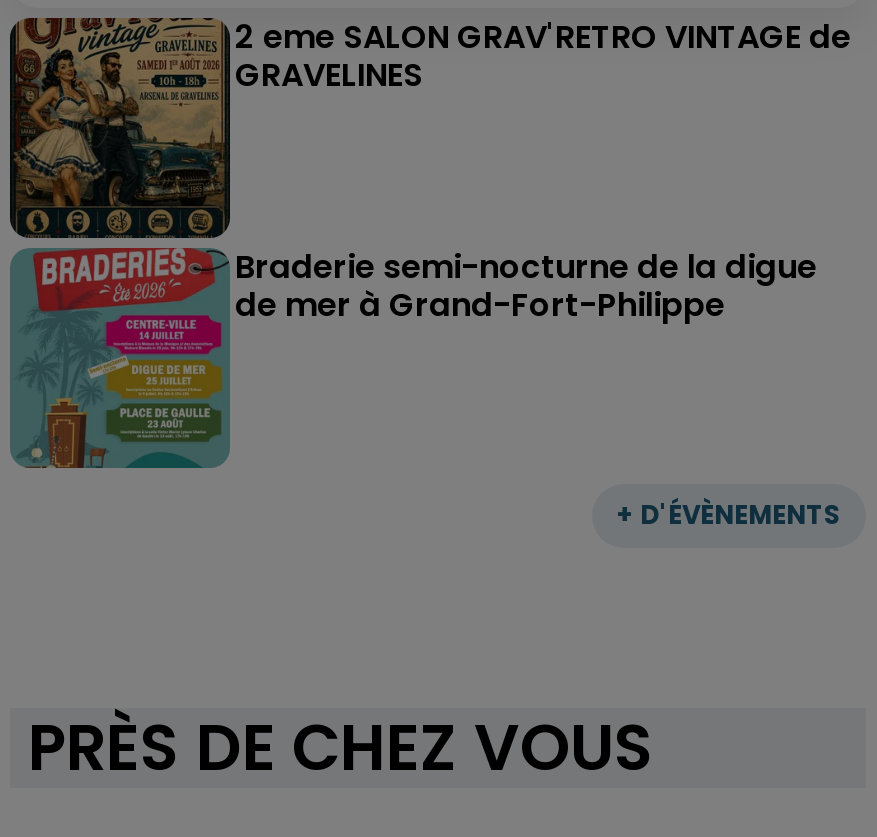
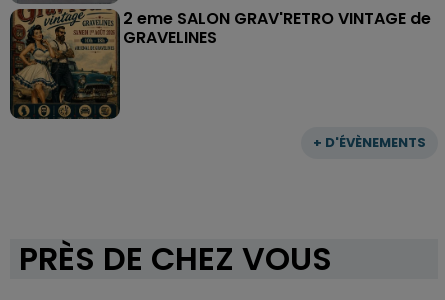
- [image]
- Braderie semi-nocturne de la digue
- de mer à Grand-Fort-Philippe
